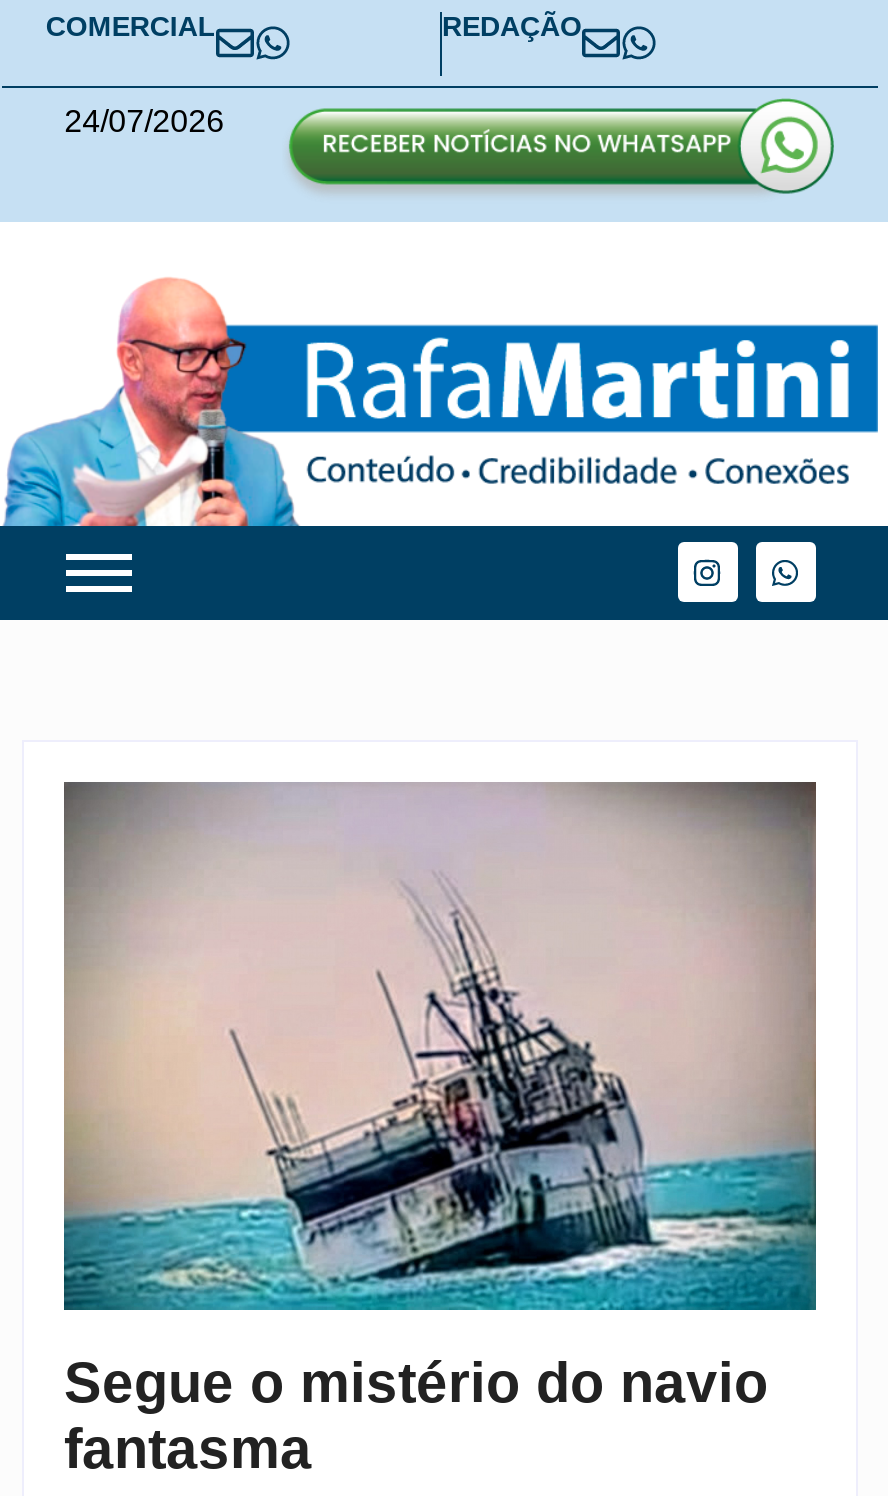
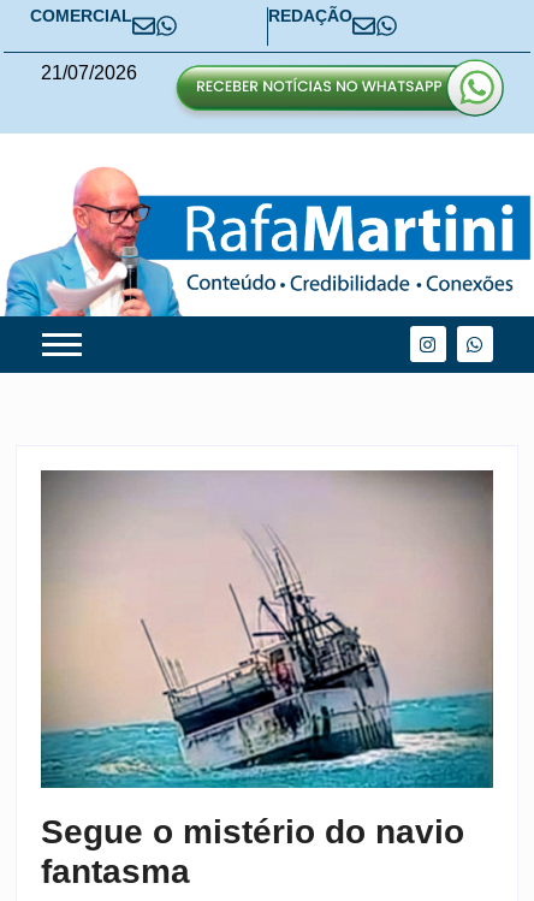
- 24/07/2026
+ 21/07/2026
